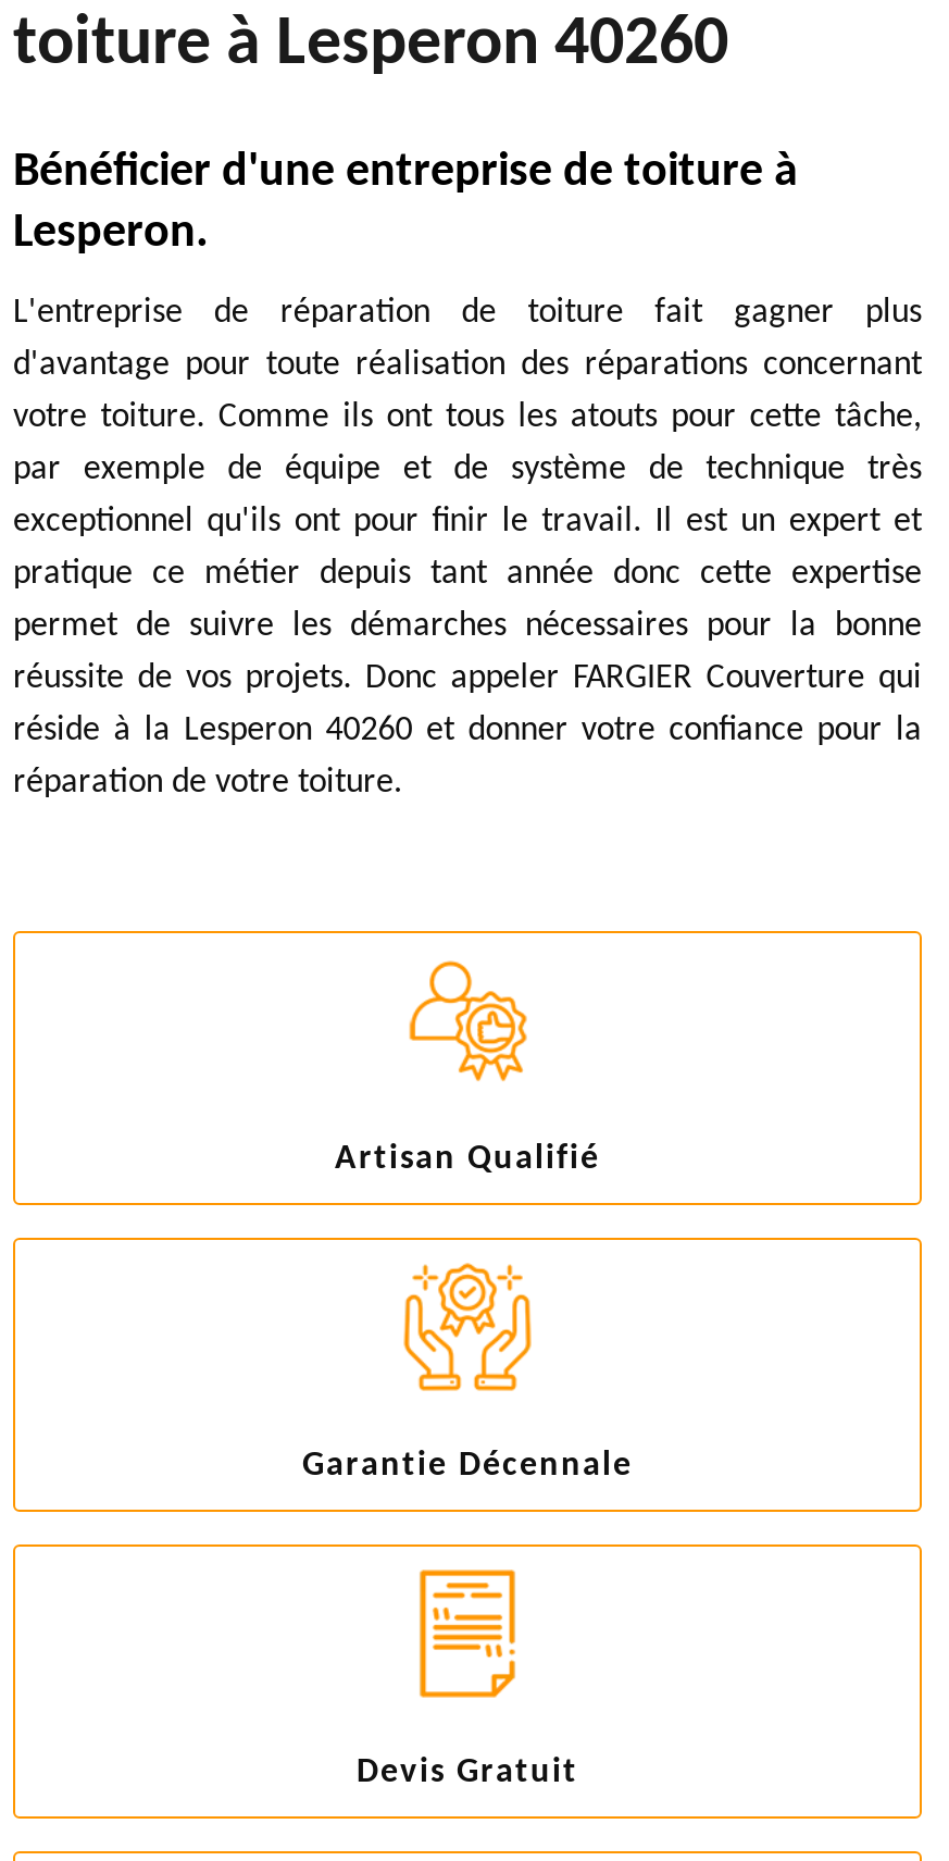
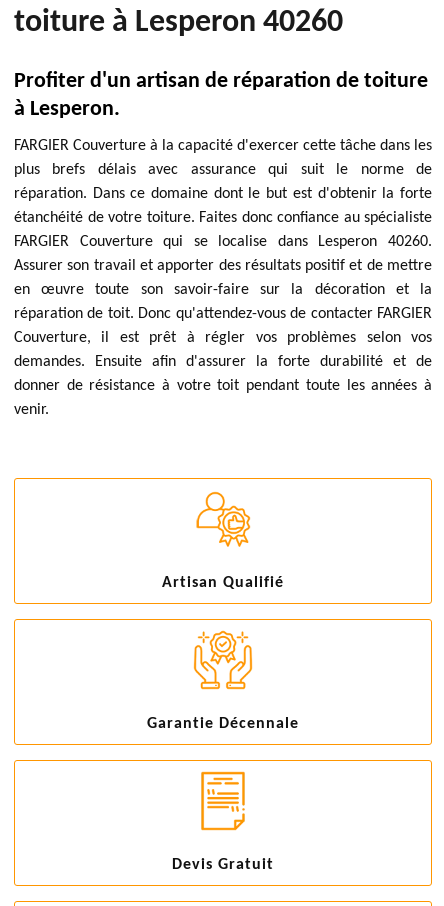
- Bénéficier d'une entreprise de toiture à
- Lesperon.
- L'entreprise de réparation de toiture fait gagner plus
- d'avantage pour toute réalisation des réparations concernant
- votre toiture. Comme ils ont tous les atouts pour cette tâche,
- par exemple de équipe et de système de technique très
- exceptionnel qu'ils ont pour finir le travail. Il est un expert et
- pratique ce métier depuis tant année donc cette expertise
- permet de suivre les démarches nécessaires pour la bonne
- réussite de vos projets. Donc appeler FARGIER Couverture qui
- réside à la Lesperon 40260 et donner votre confiance pour la
- réparation de votre toiture.
+ Profiter d'un artisan de réparation de toiture
+ à Lesperon.
+ FARGIER Couverture à la capacité d'exercer cette tâche dans les
+ plus brefs délais avec assurance qui suit le norme de
+ réparation. Dans ce domaine dont le but est d'obtenir la forte
+ étanchéité de votre toiture. Faites donc confiance au spécialiste
+ FARGIER Couverture qui se localise dans Lesperon 40260.
+ Assurer son travail et apporter des résultats positif et de mettre
+ en œuvre toute son savoir-faire sur la décoration et la
+ réparation de toit. Donc qu'attendez-vous de contacter FARGIER
+ Couverture, il est prêt à régler vos problèmes selon vos
+ demandes. Ensuite afin d'assurer la forte durabilité et de
+ donner de résistance à votre toit pendant toute les années à
+ venir.
